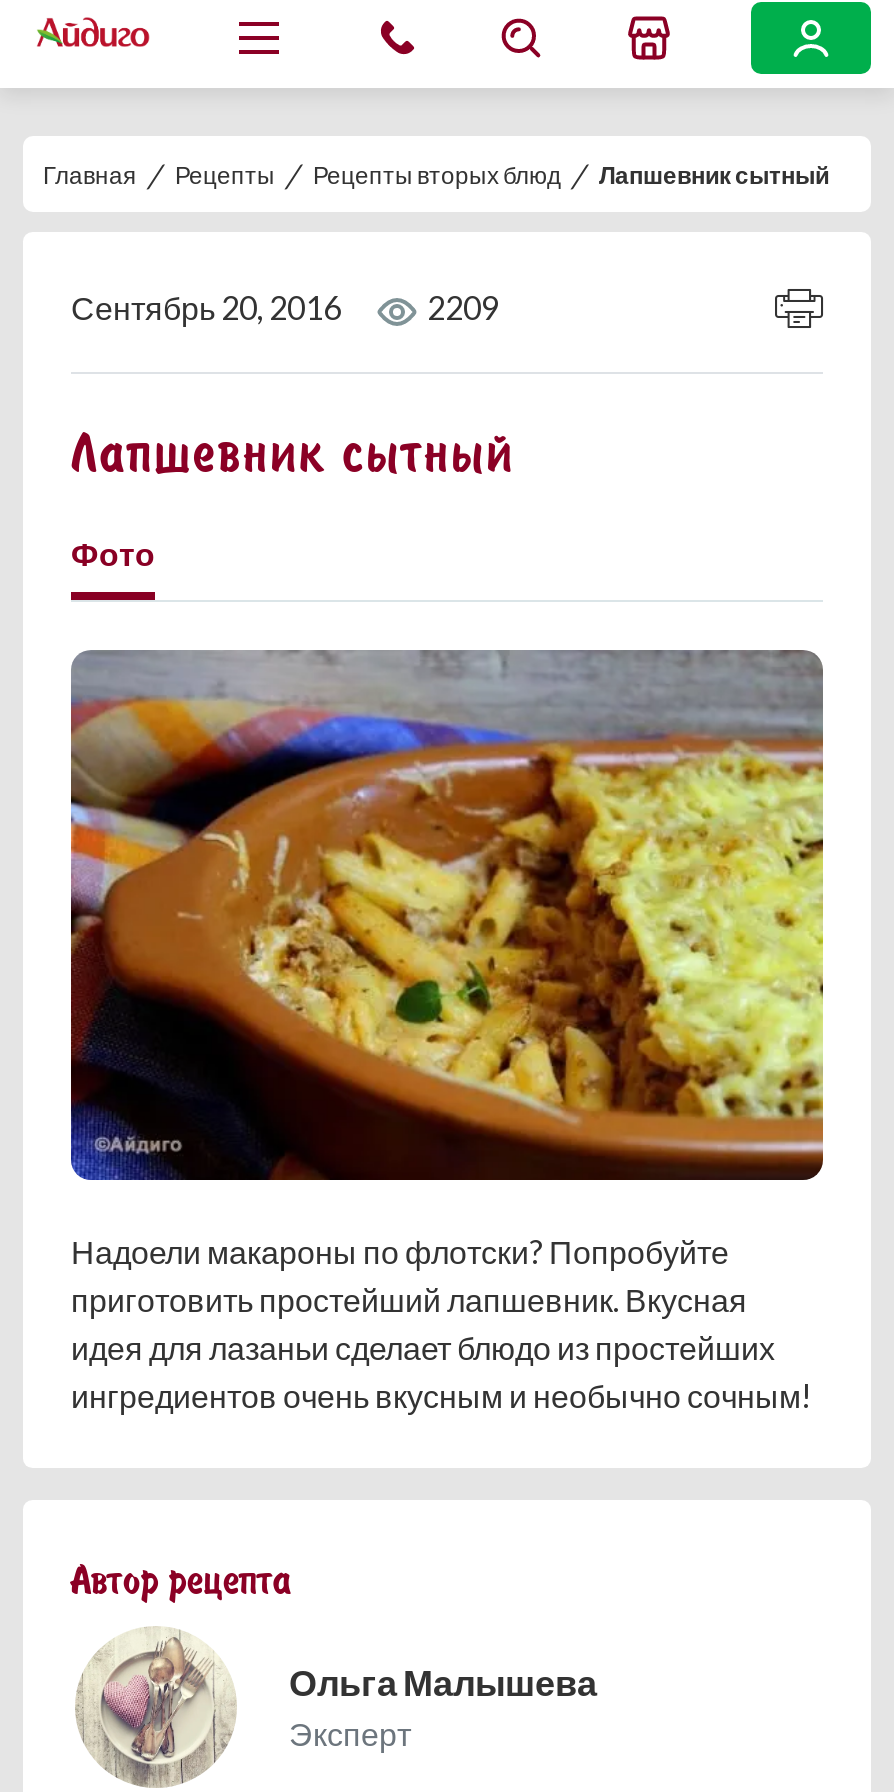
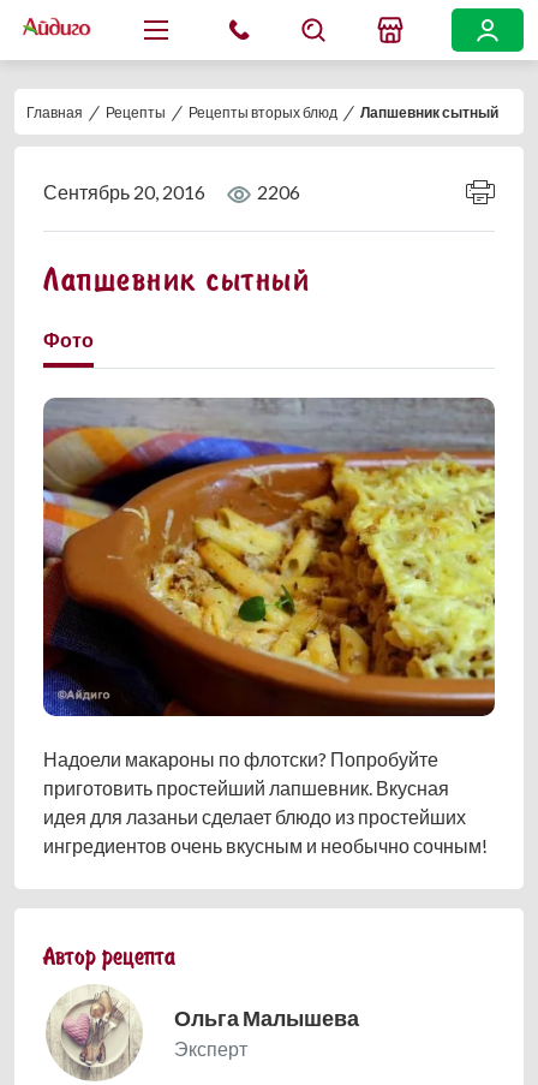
- 2209
+ 2206
